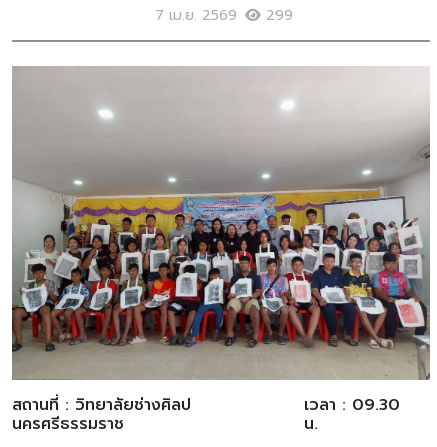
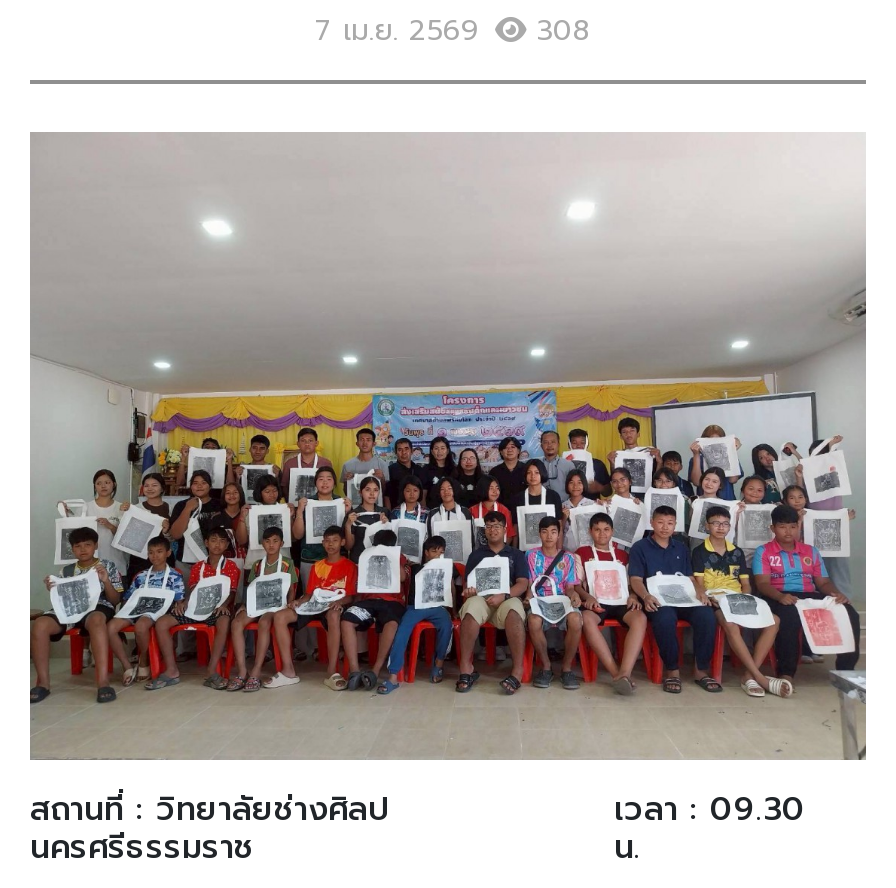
- 7 เม.ย. 2569 299
+ 7 เม.ย. 2569 308
